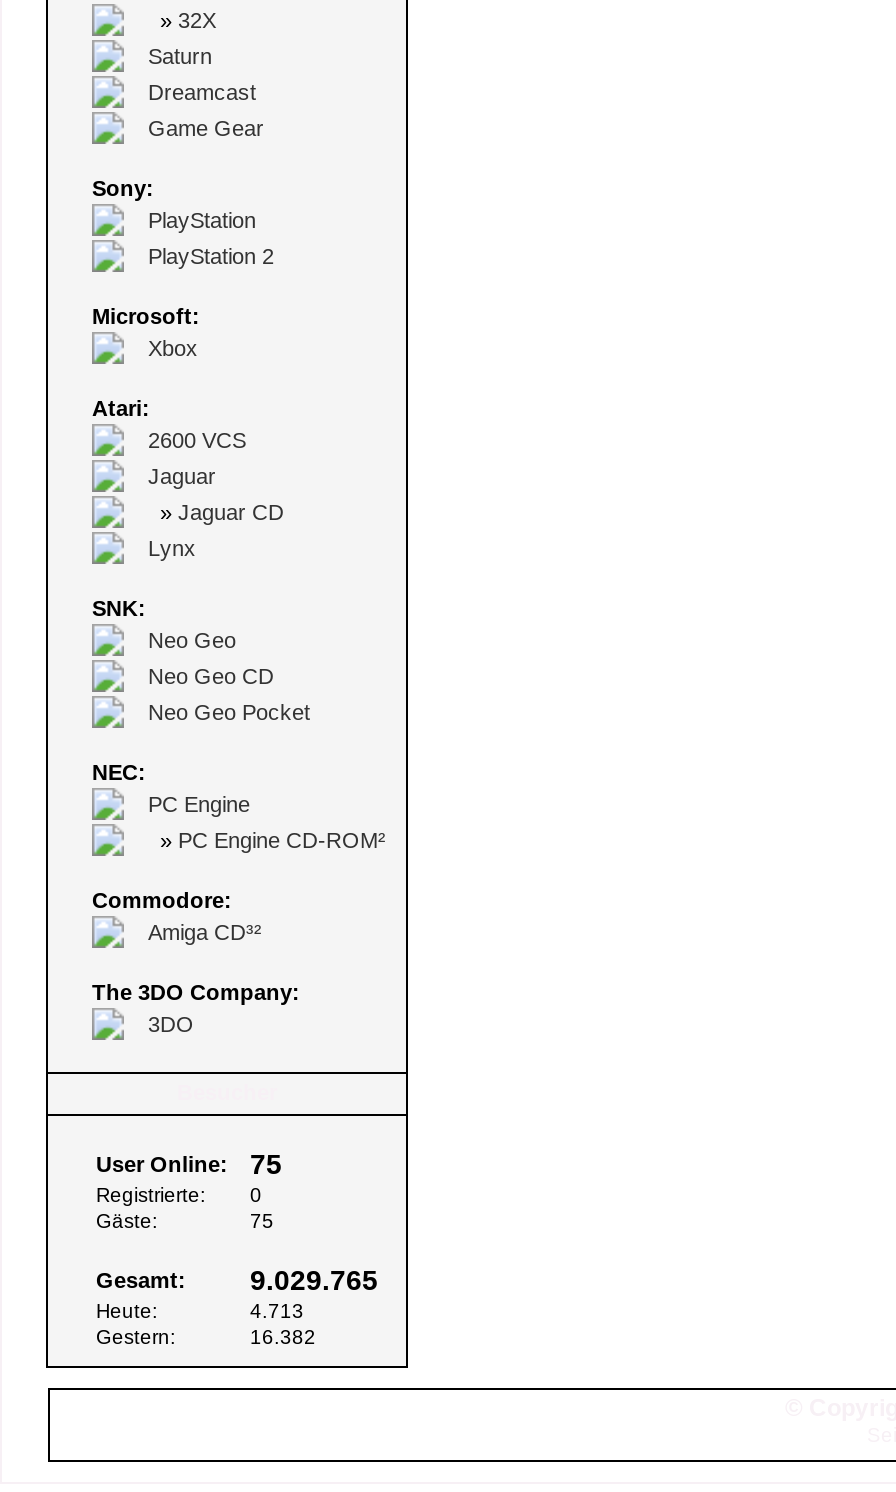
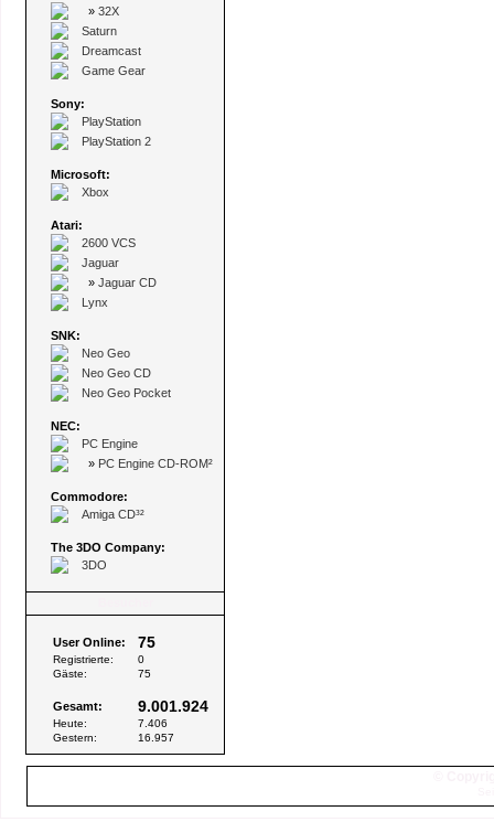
- 9.029.765
+ 9.001.924

- 4.713
+ 7.406

- 16.382
+ 16.957
